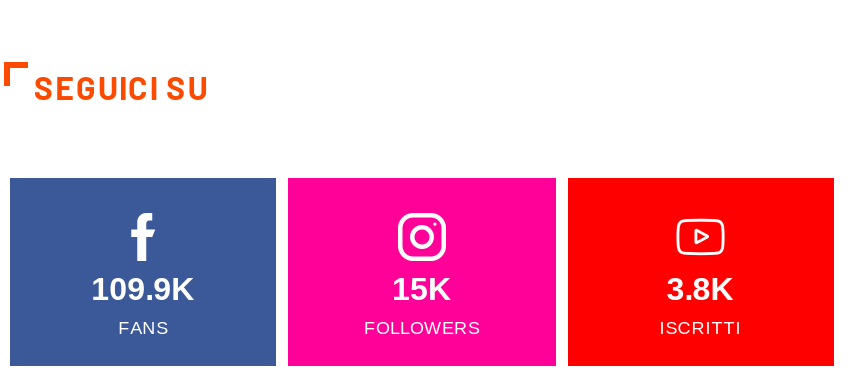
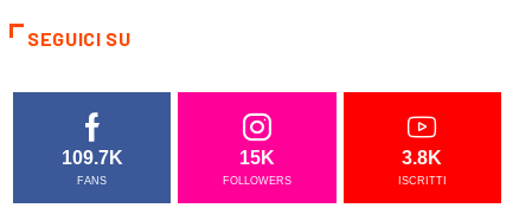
- 109.9K
+ 109.7K
